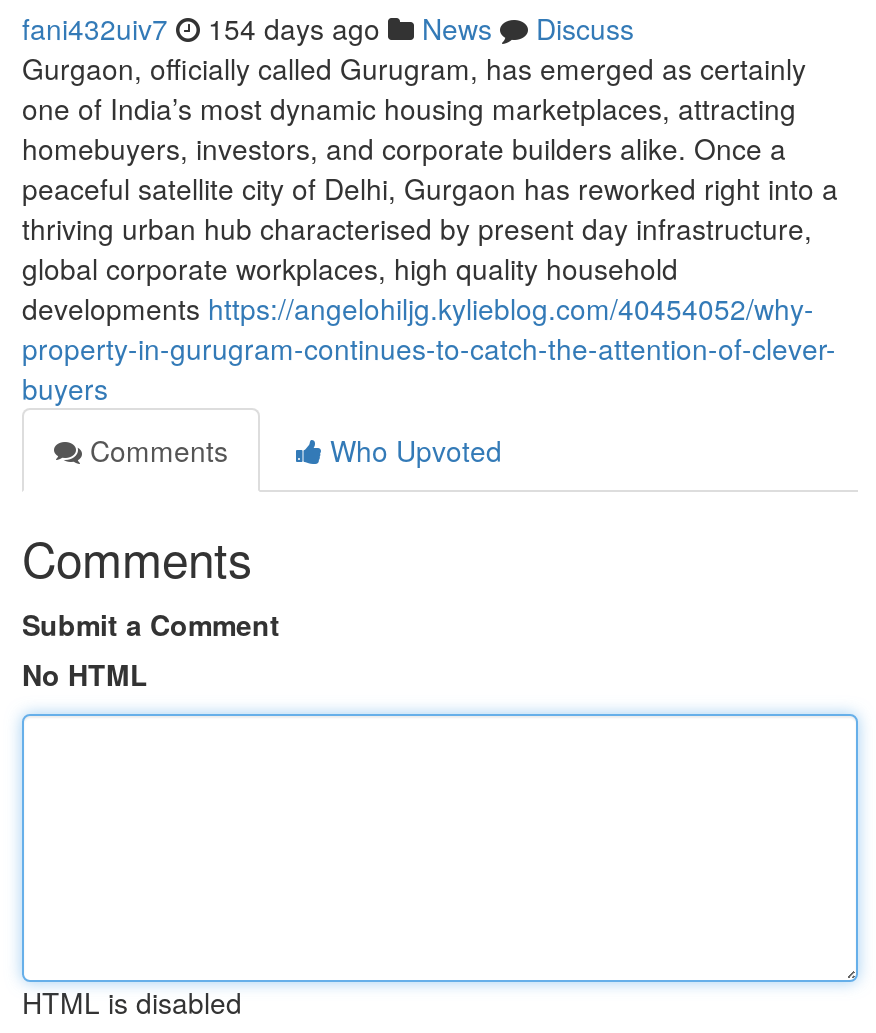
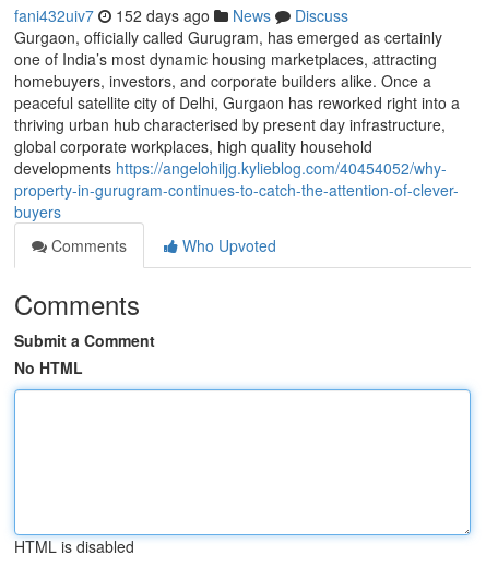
- fani432uiv7 154 days ago News Discuss
+ fani432uiv7 152 days ago News Discuss
